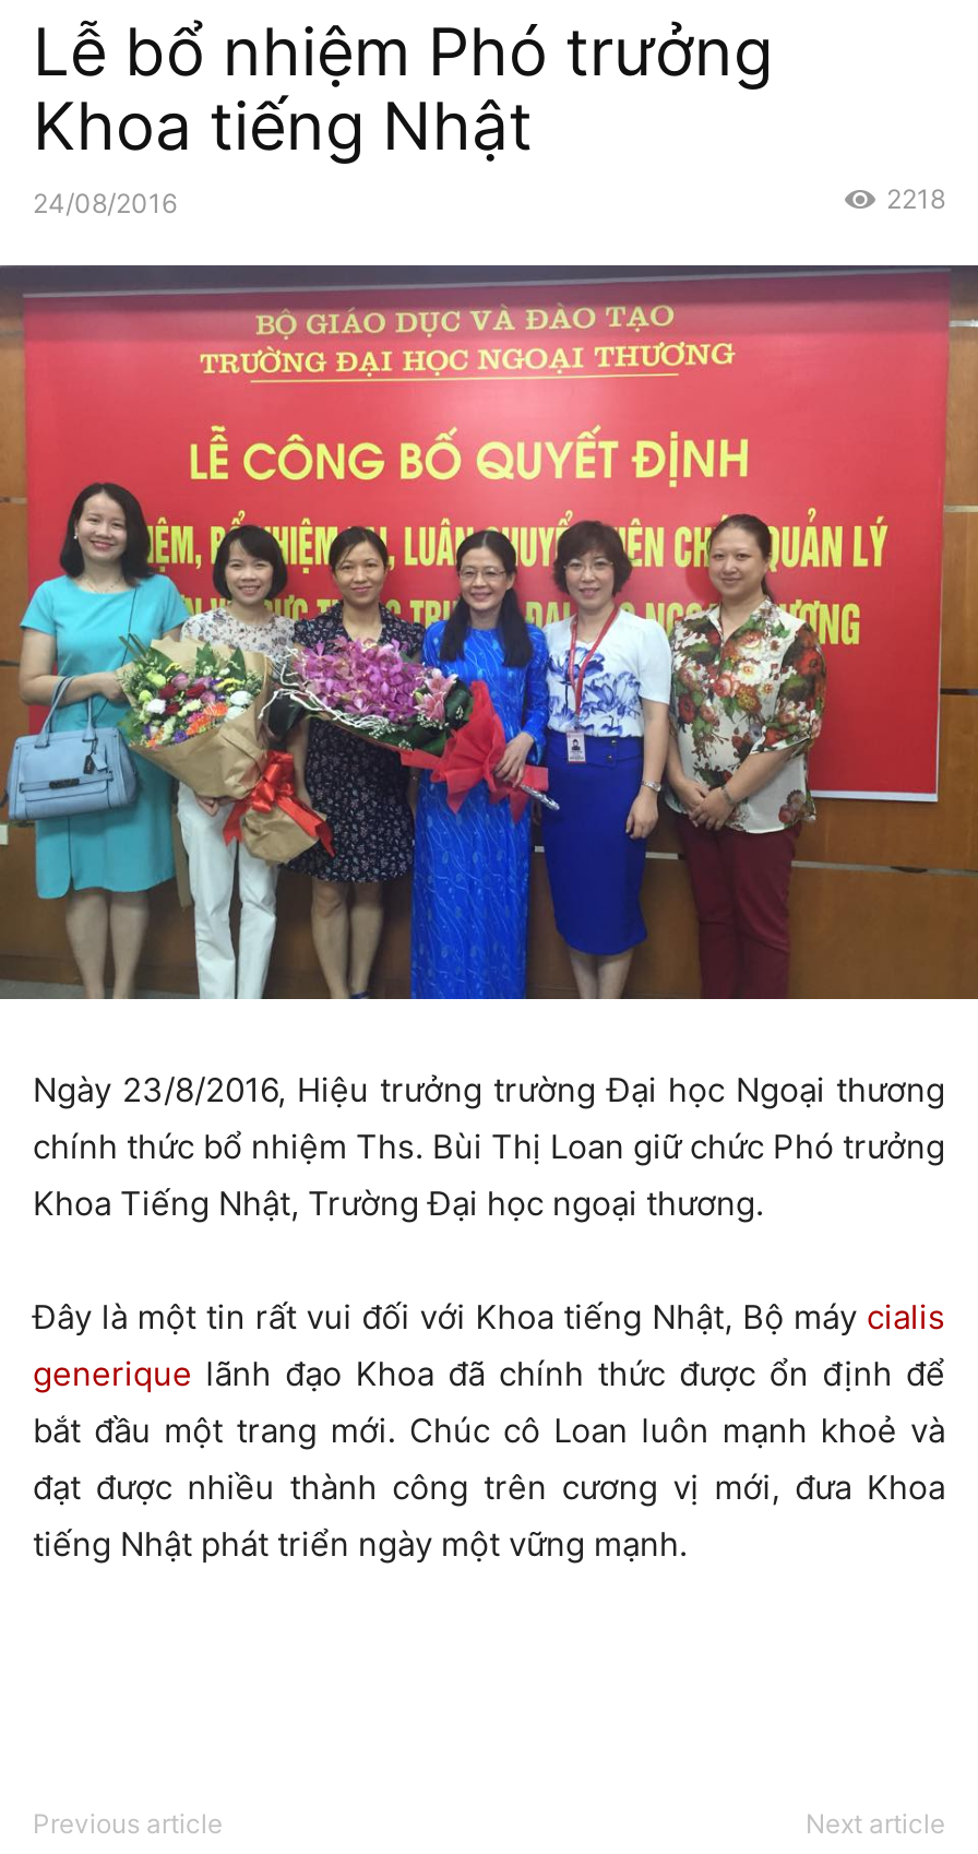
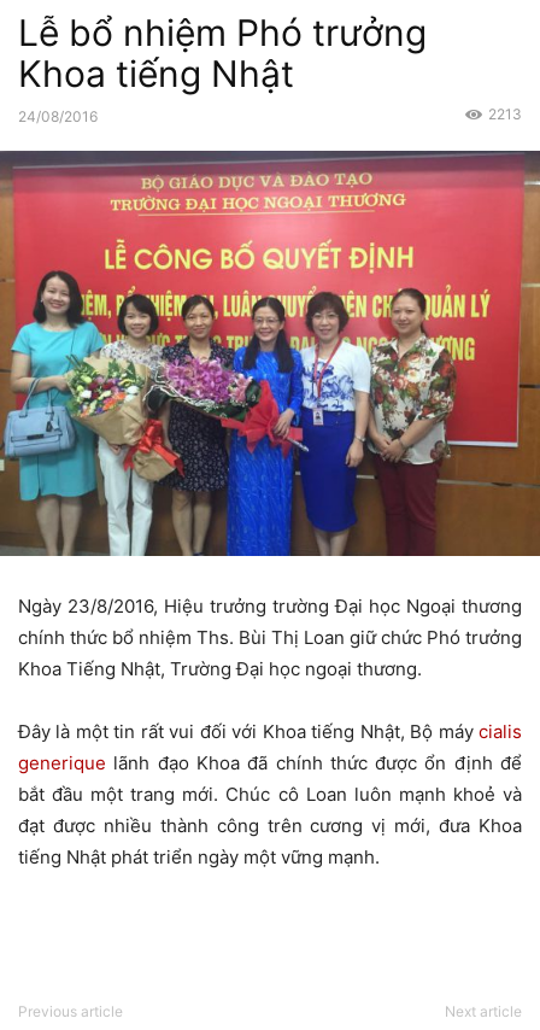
- 2218
+ 2213
